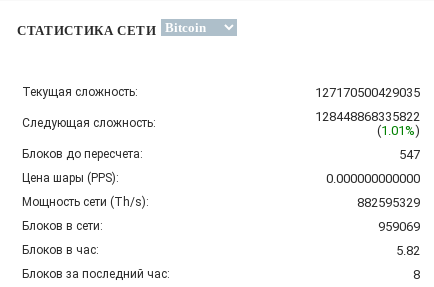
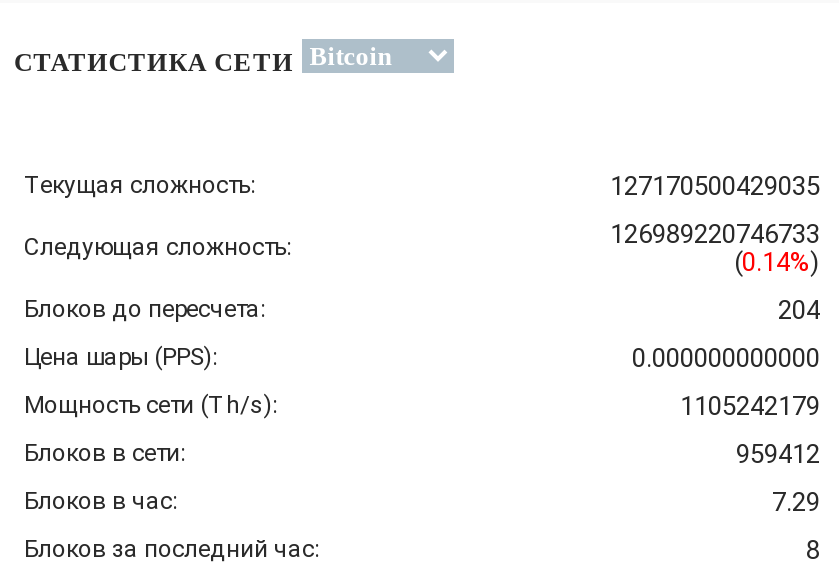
- 128448868335822
+ 126989220746733

- (1.01%)
+ (0.14%)

- 547
+ 204

- 882595329
+ 1105242179

- 959069
+ 959412

- 5.82
+ 7.29
